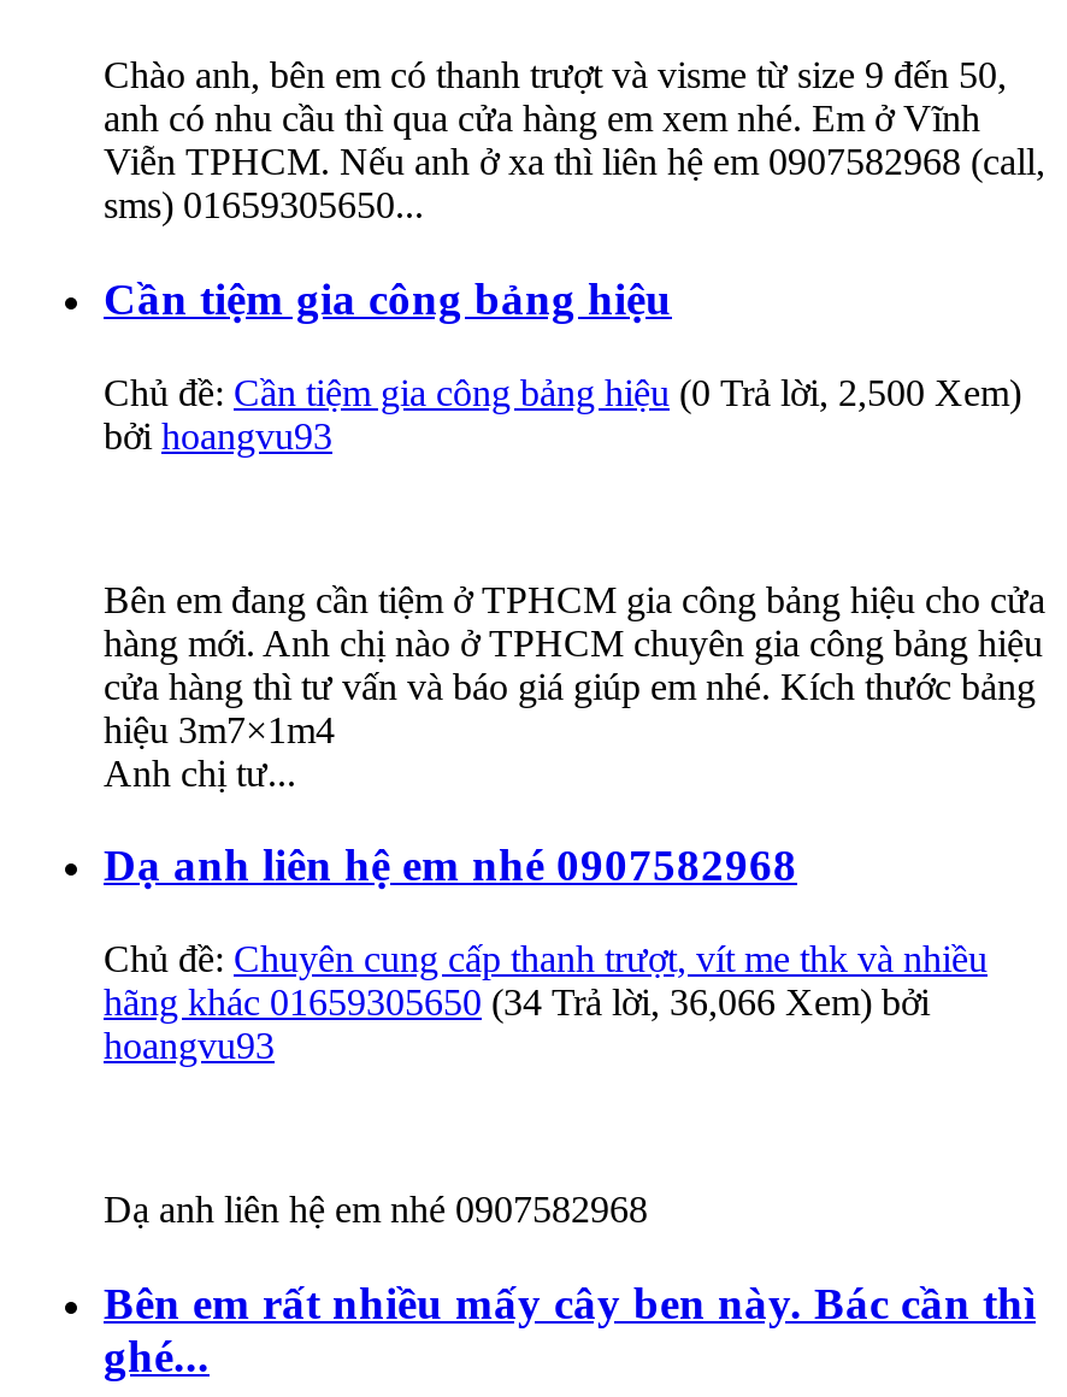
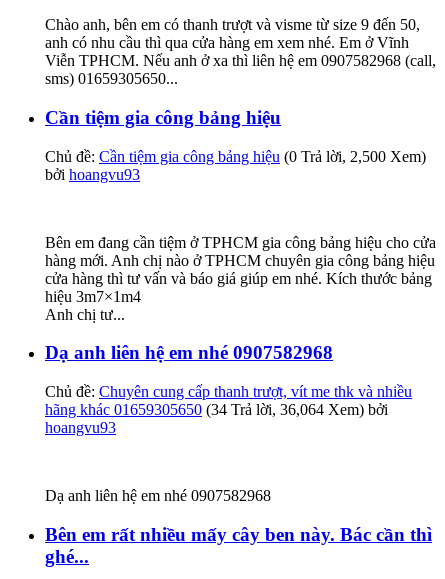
- hãng khác 01659305650(34 Trả lời, 36,066 Xem) bởi
+ hãng khác 01659305650(34 Trả lời, 36,064 Xem) bởi
